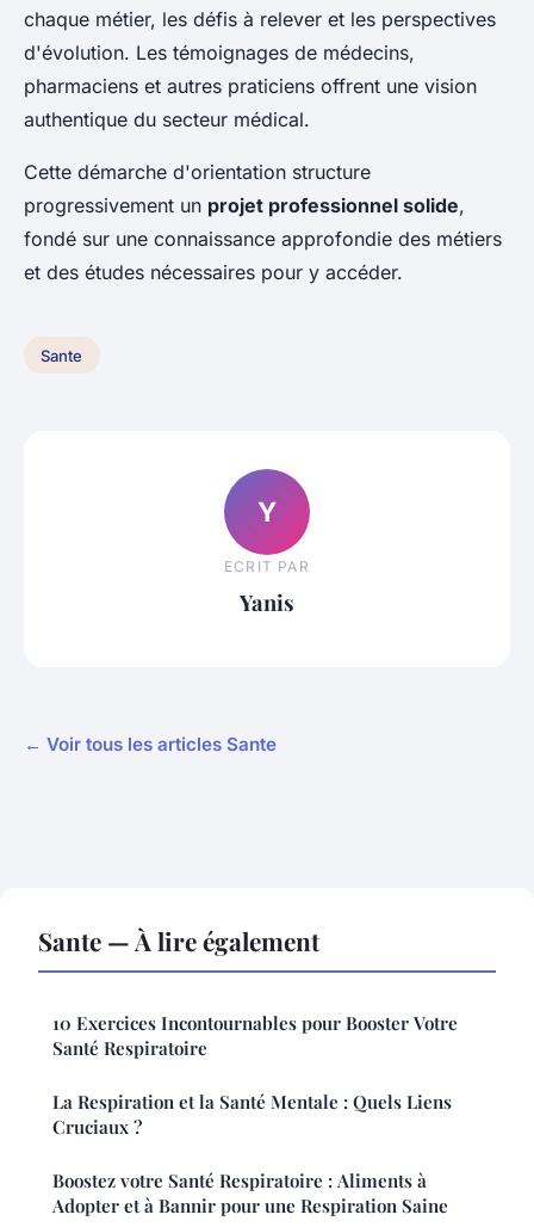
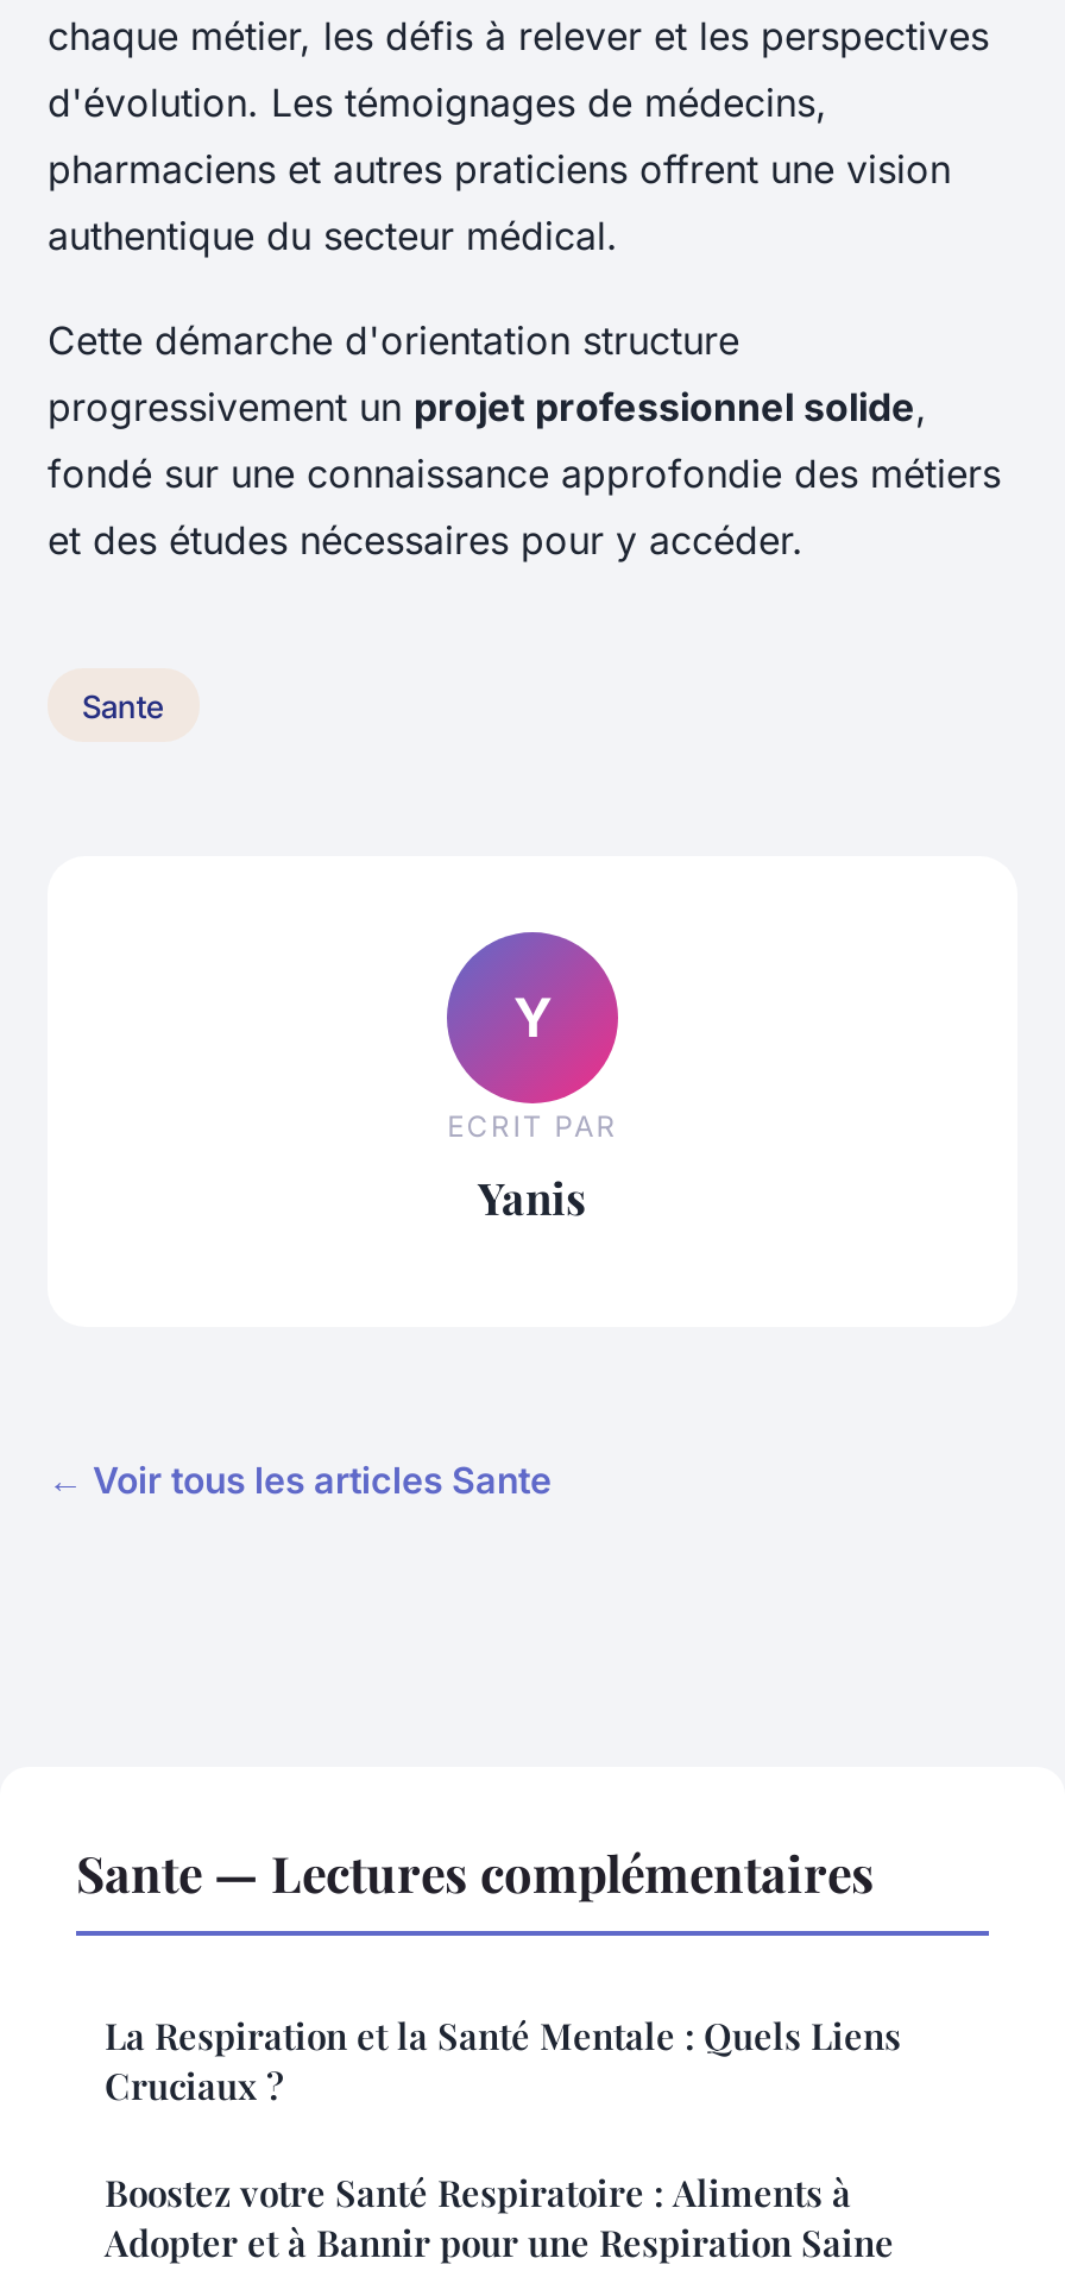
- Sante — À lire également
- 10 Exercices Incontournables pour Booster Votre
- Santé Respiratoire
+ Sante — Lectures complémentaires
